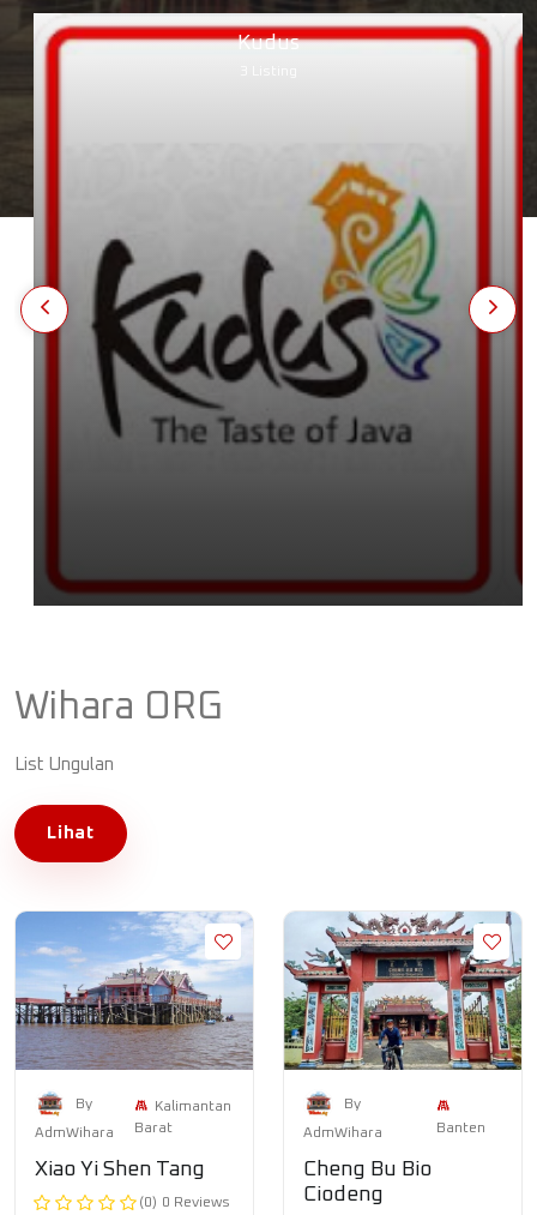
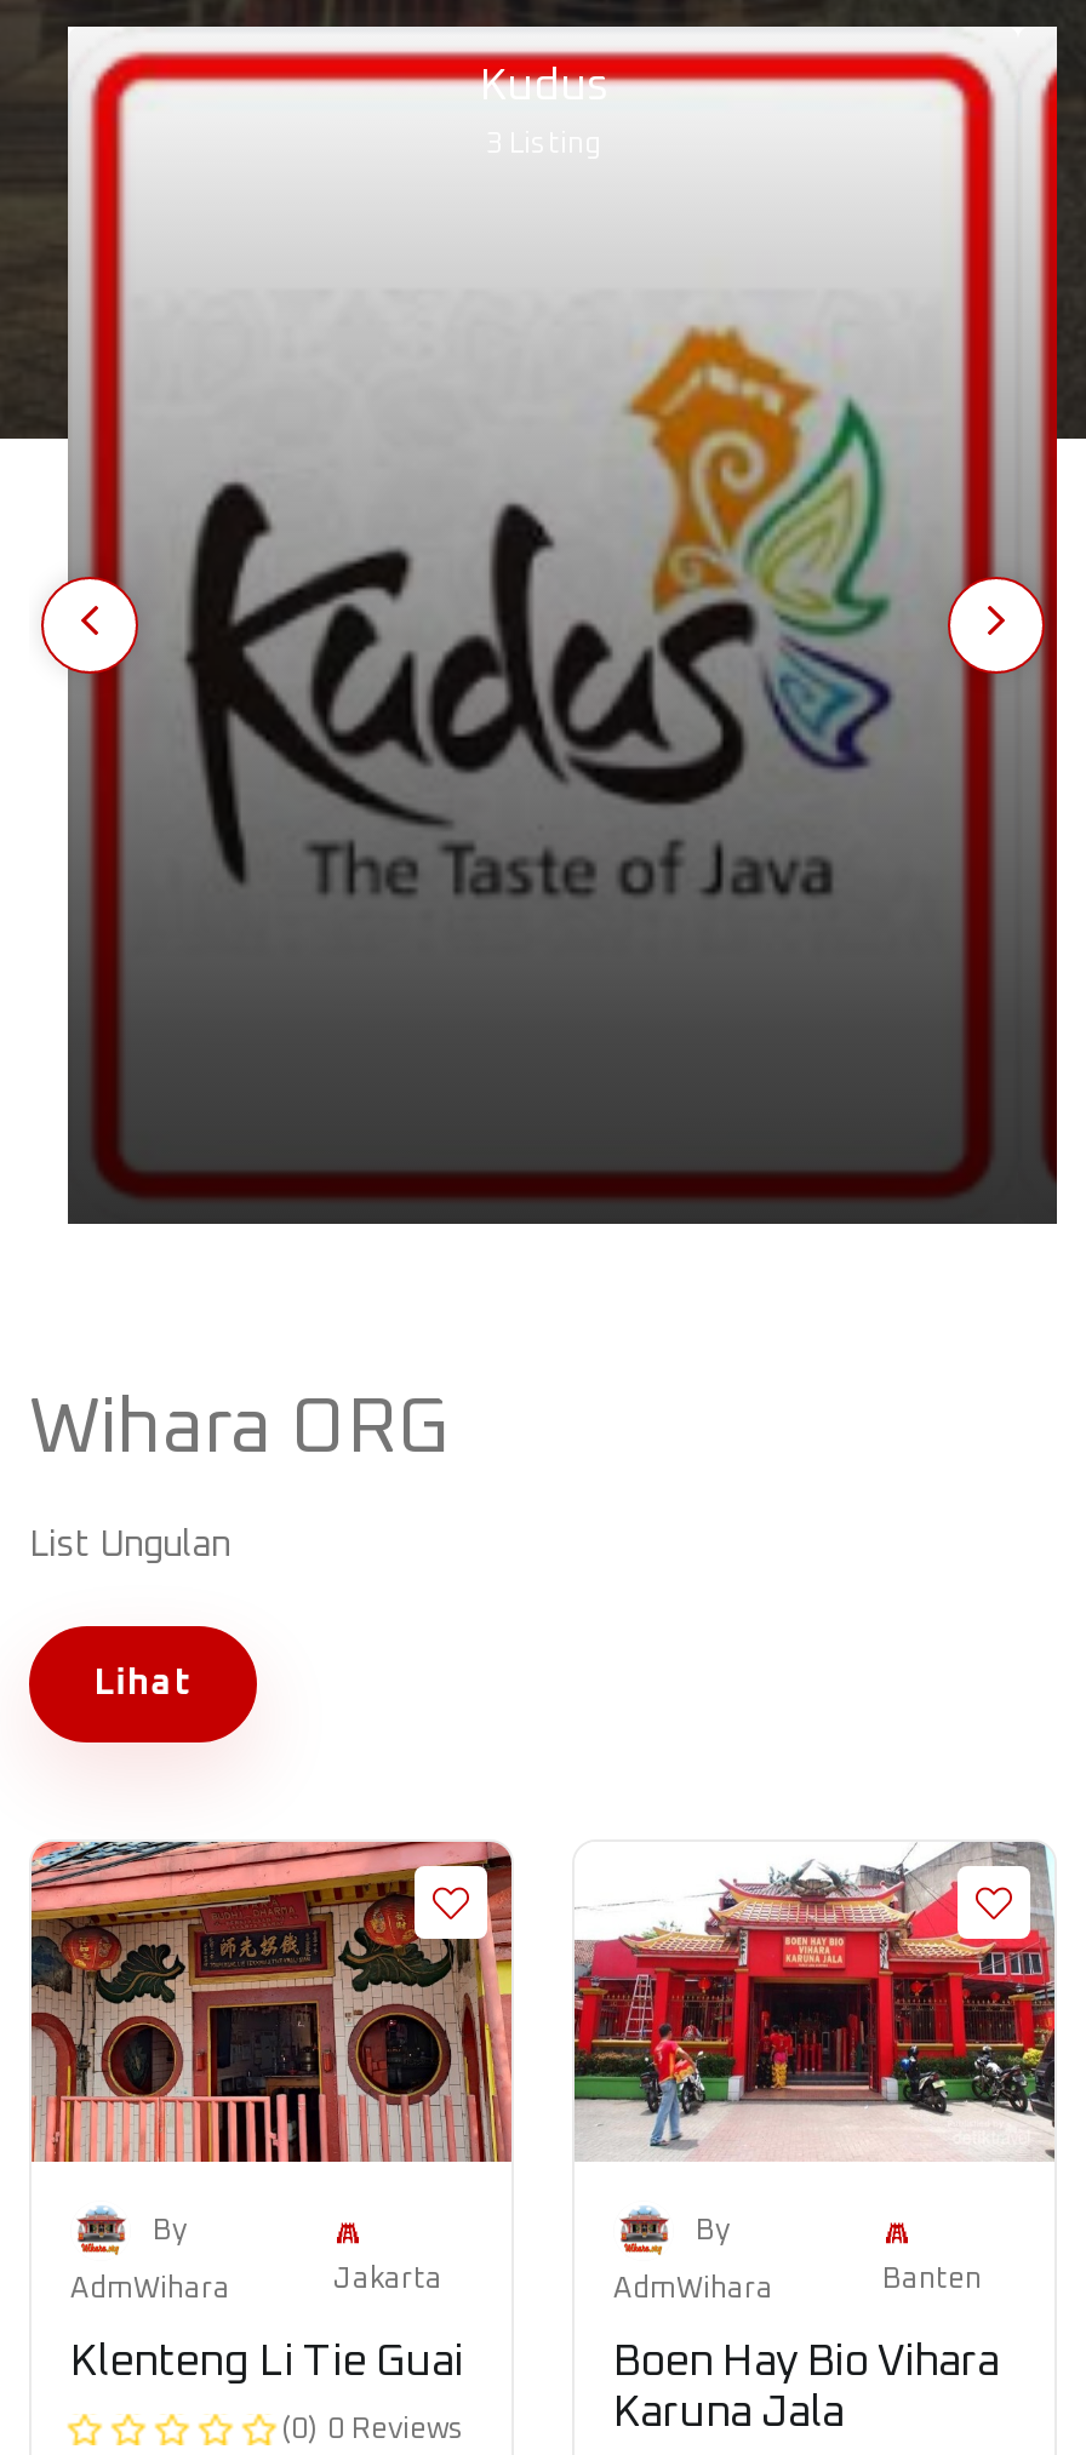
- [image]
+ [image]

- [image]
+ [image]

- Kalimantan
- Barat
- Xiao Yi Shen Tang
+ Jakarta
+ Klenteng Li Tie Guai

- Cheng Bu Bio
- Ciodeng
+ Boen Hay Bio Vihara
+ Karuna Jala
